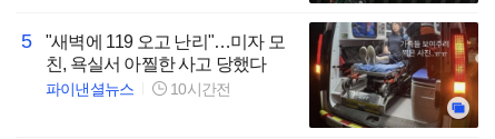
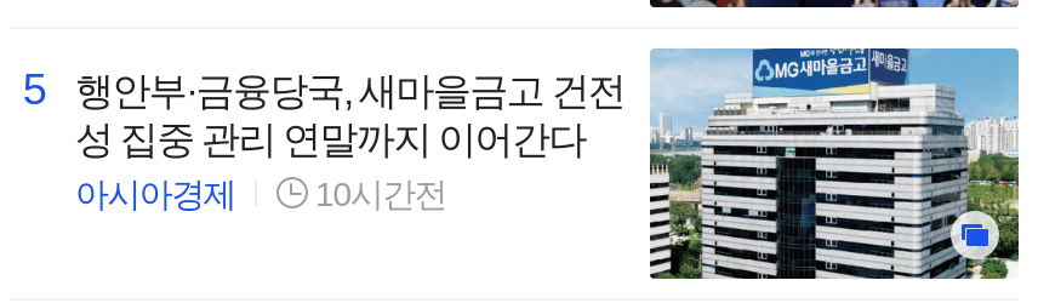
- [image]
- "새벽에 119 오고 난리"…미자 모
- 친, 욕실서 아찔한 사고 당했다
- 파이낸셜뉴스
+ [image]
+ 행안부·금융당국, 새마을금고 건전
+ 성 집중 관리 연말까지 이어간다
+ 아시아경제
